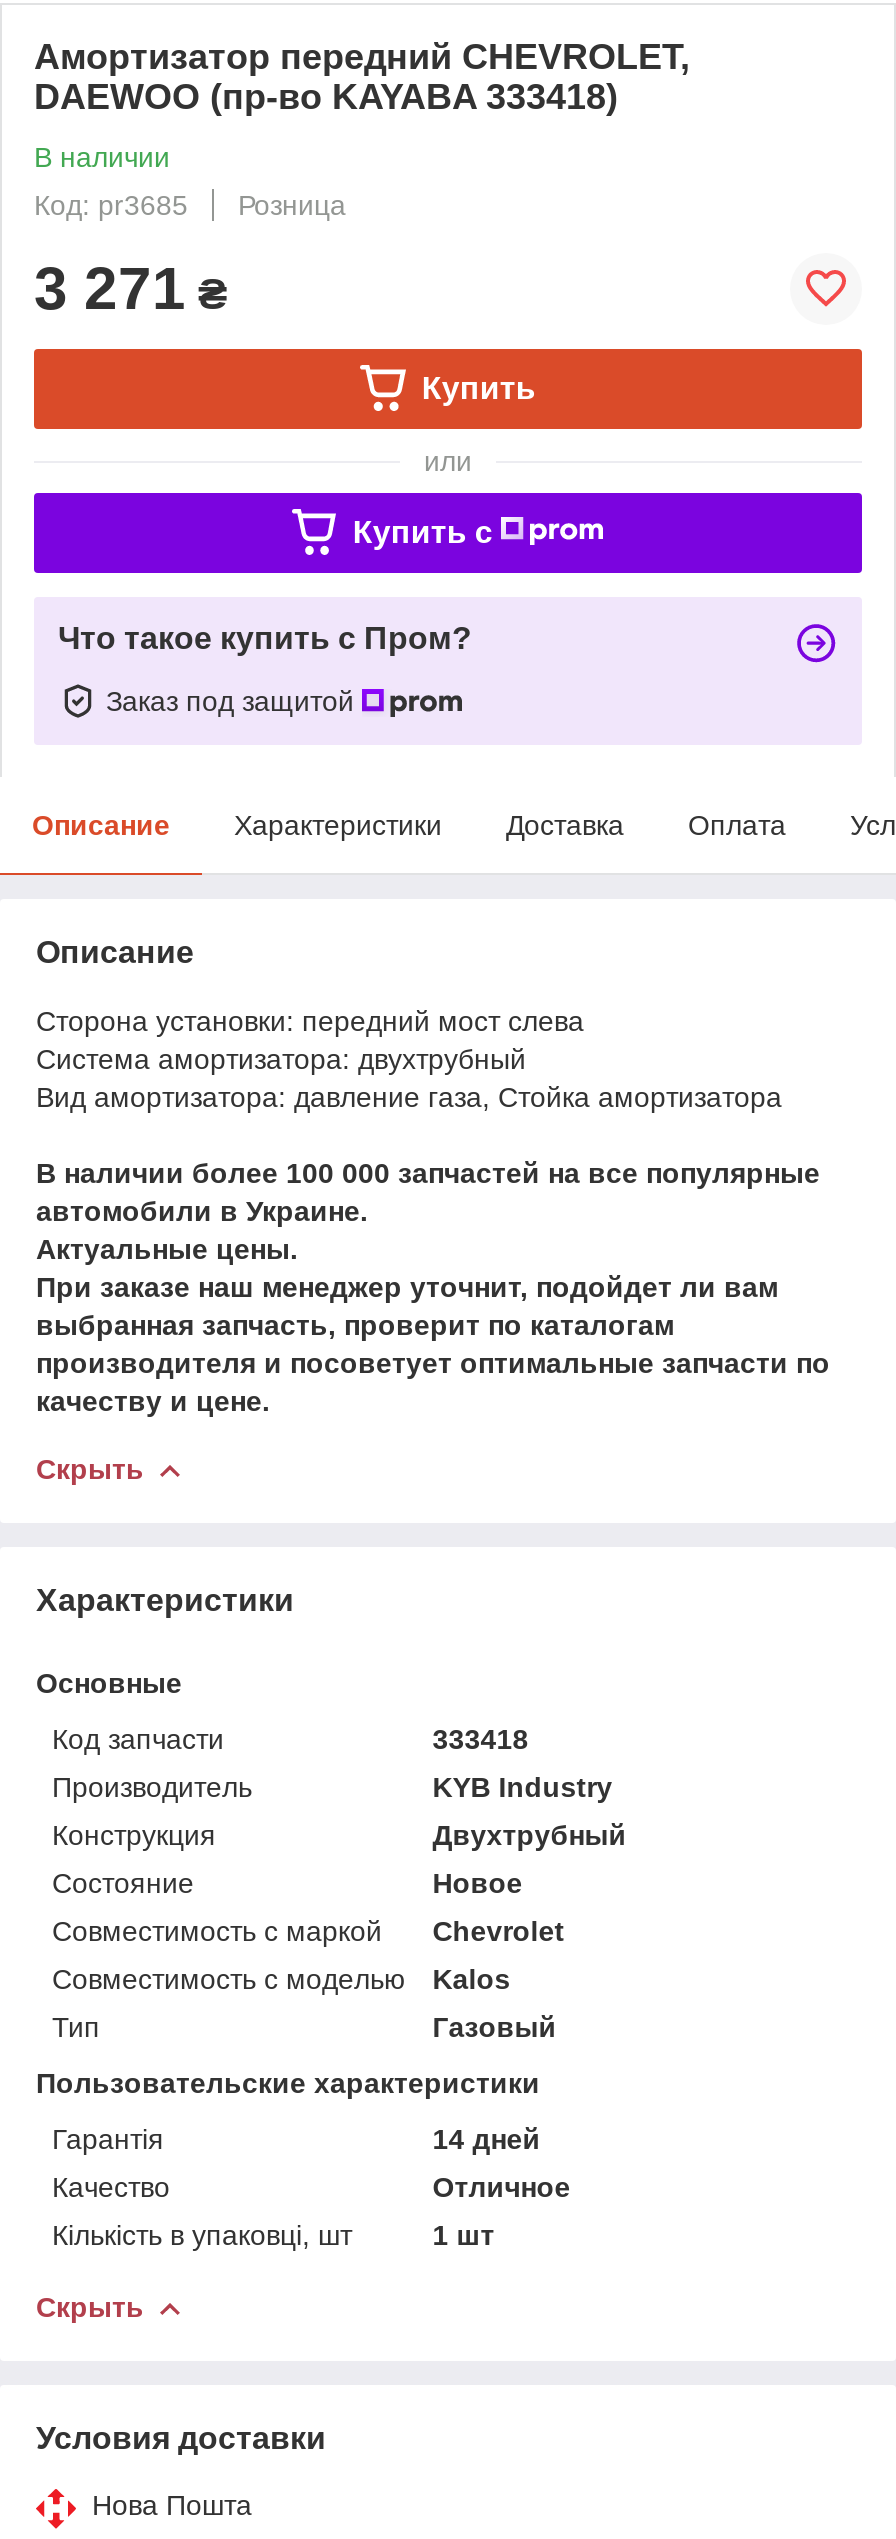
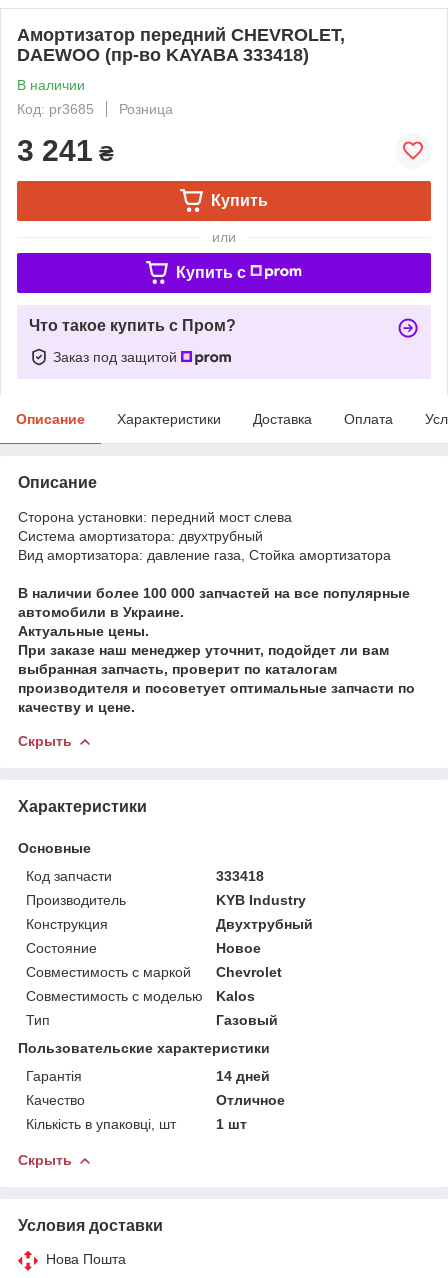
- 3 271 ₴
+ 3 241 ₴
